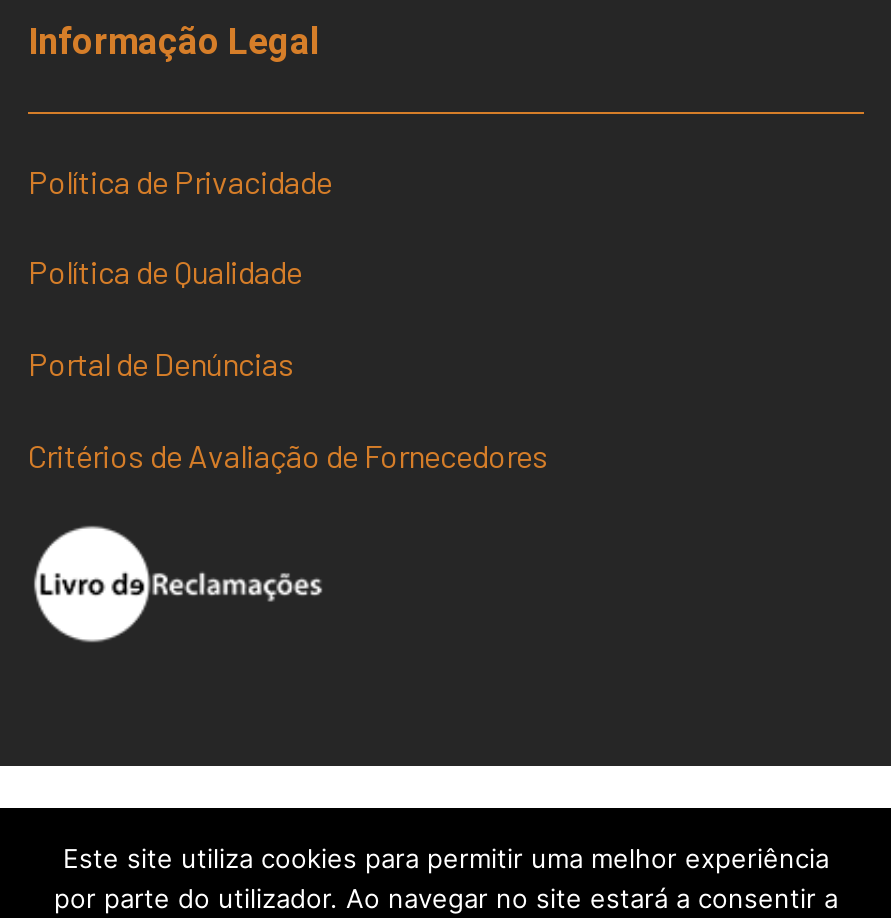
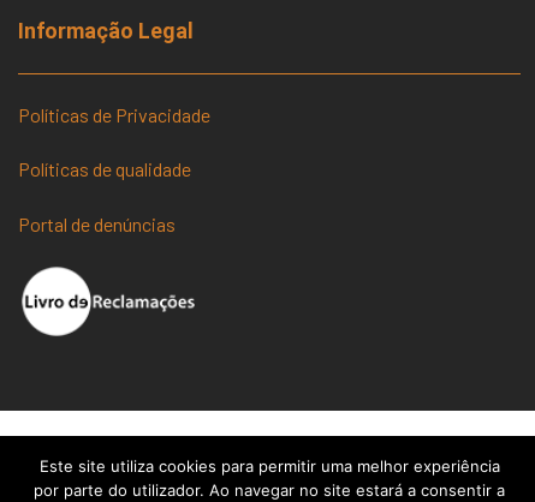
- Política de Privacidade
- Política de Qualidade
- Portal de Denúncias
- Critérios de Avaliação de Fornecedores
+ Políticas de Privacidade
+ Políticas de qualidade
+ Portal de denúncias
